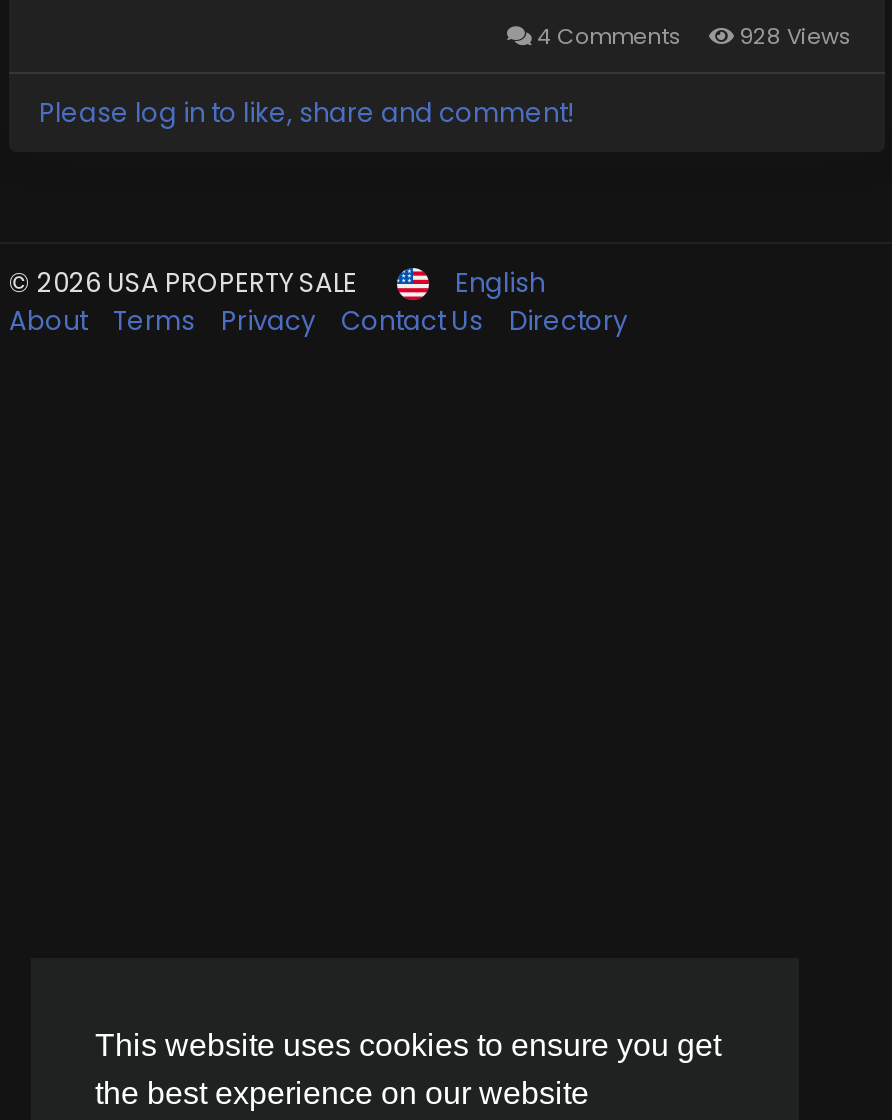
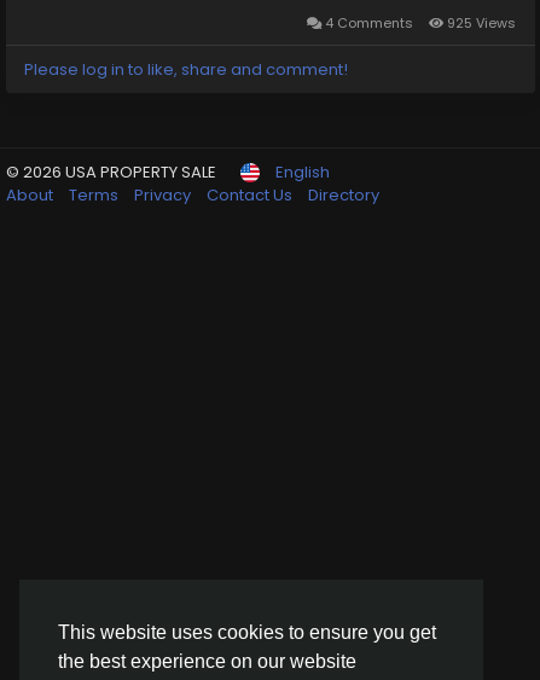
- 4 Comments 928 Views
+ 4 Comments 925 Views
